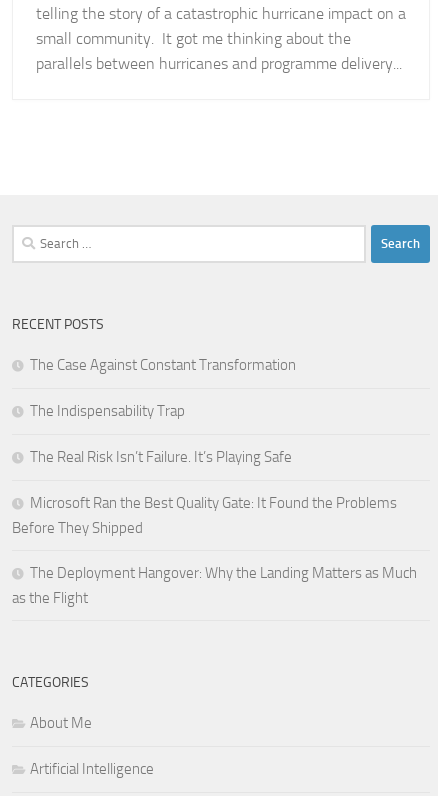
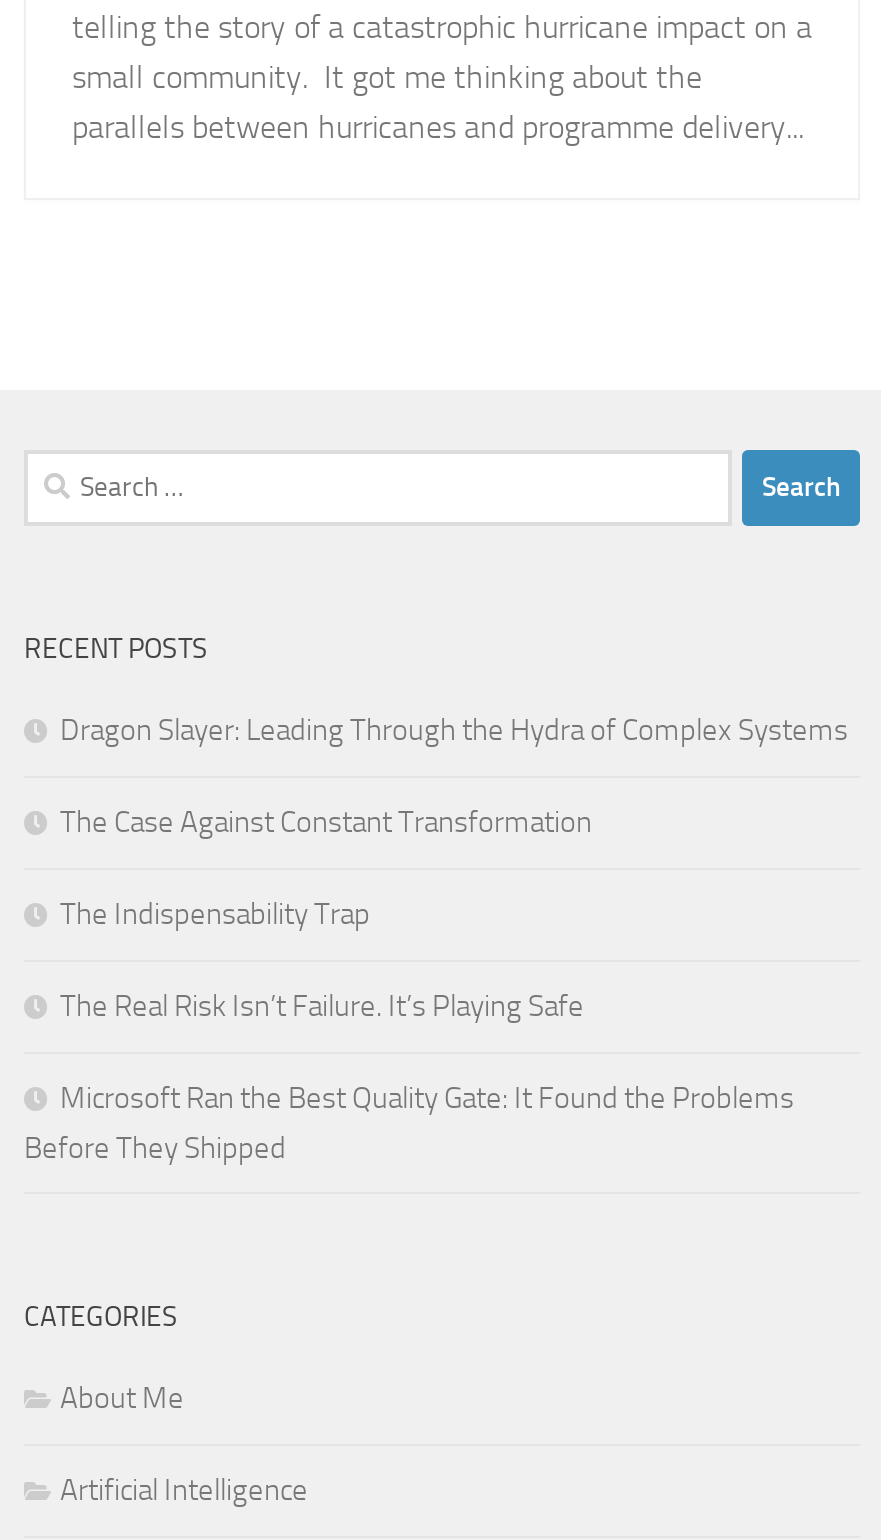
+ Dragon Slayer: Leading Through the Hydra of Complex Systems

moved down: The Case Against Constant Transformation | The Indispensability Trap | The Real Risk Isn’t Failure. It’s Playing Safe | Microsoft Ran the Best Quality Gate: It Found the Problems | Before They Shipped

- The Deployment Hangover: Why the Landing Matters as Much
- as the Flight
